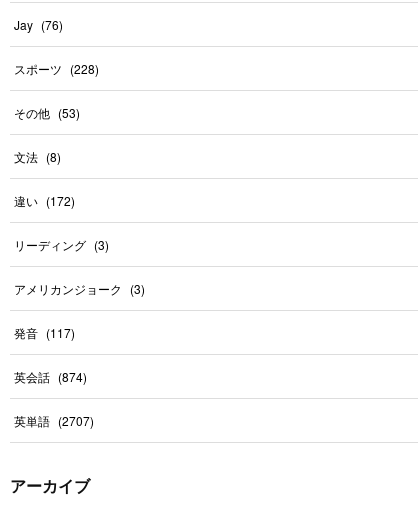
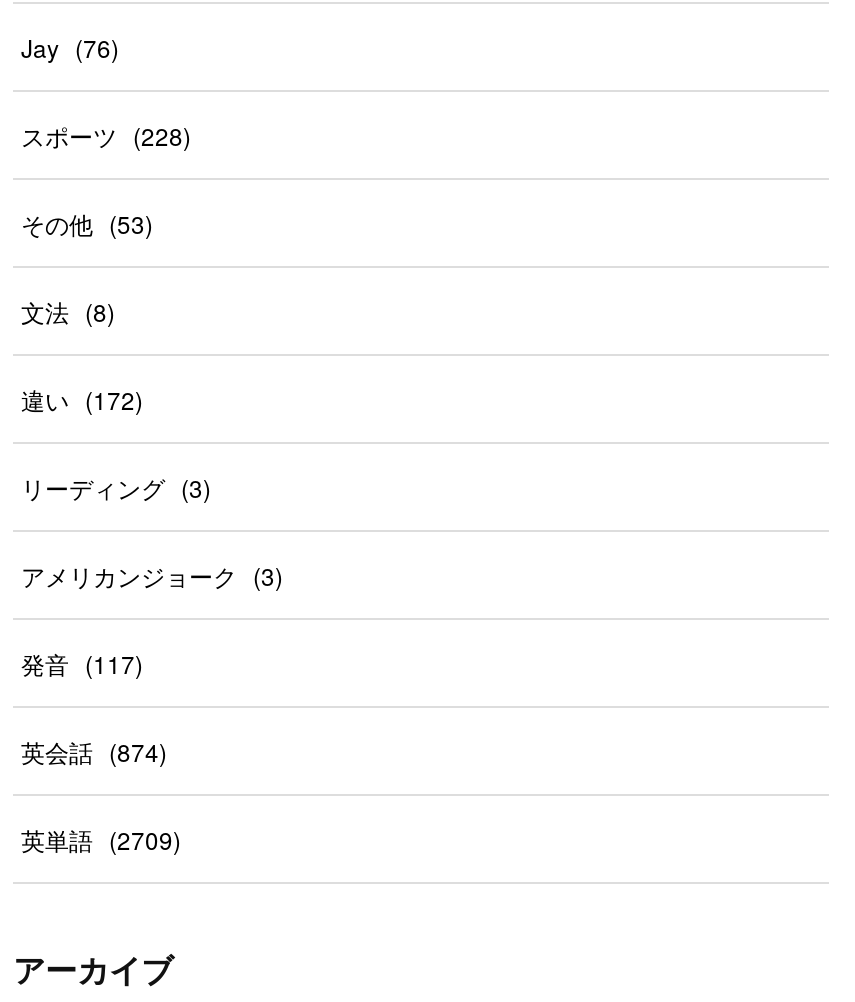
- 英単語 (2707)
+ 英単語 (2709)
